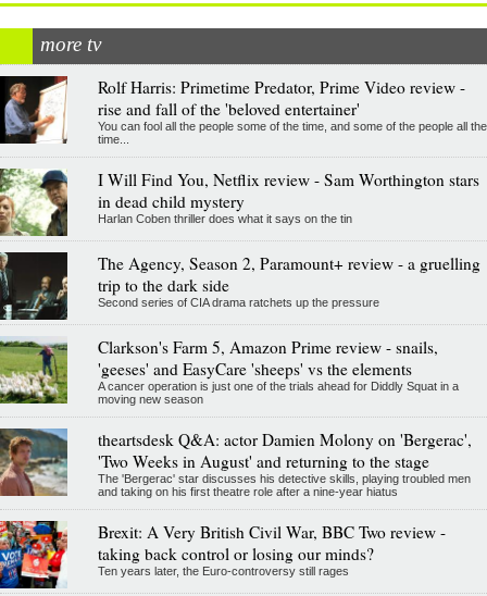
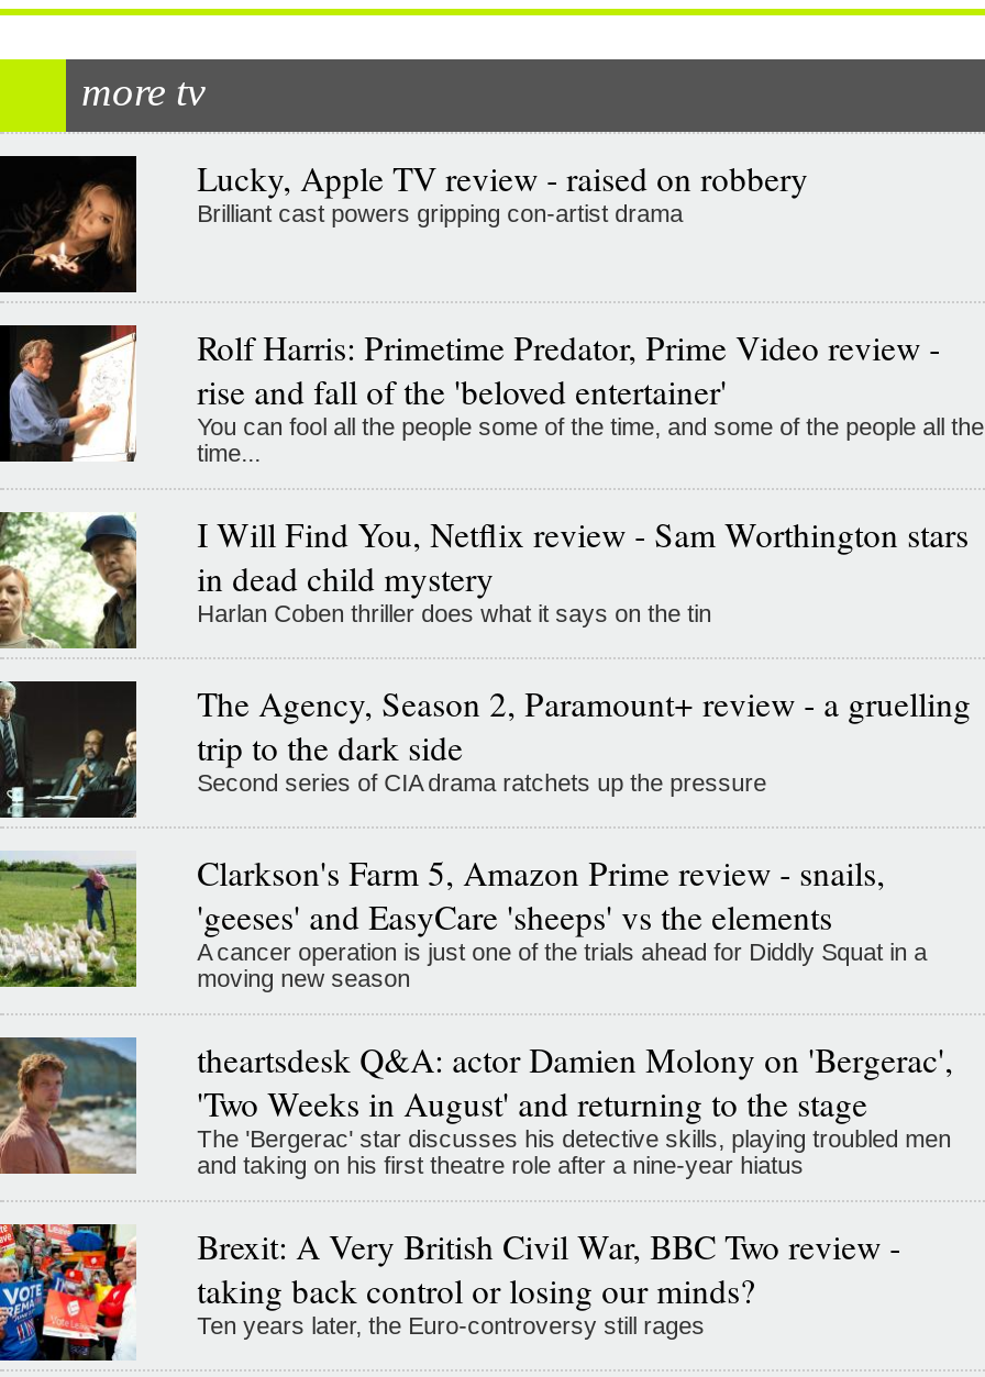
+ [image]
+ Lucky, Apple TV review - raised on robbery
+ Brilliant cast powers gripping con-artist drama
